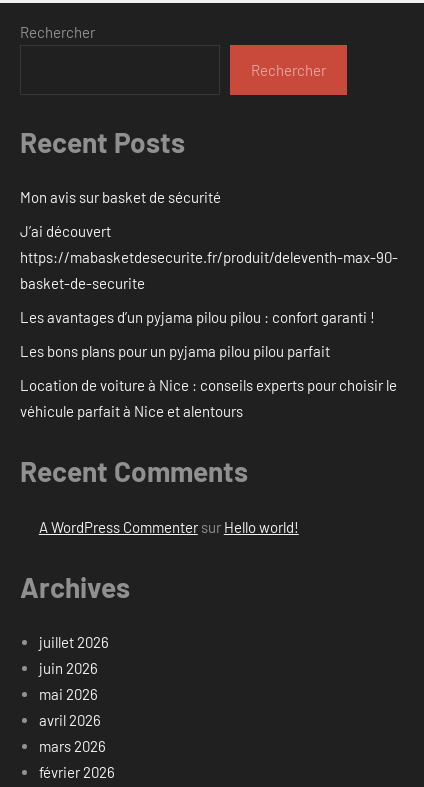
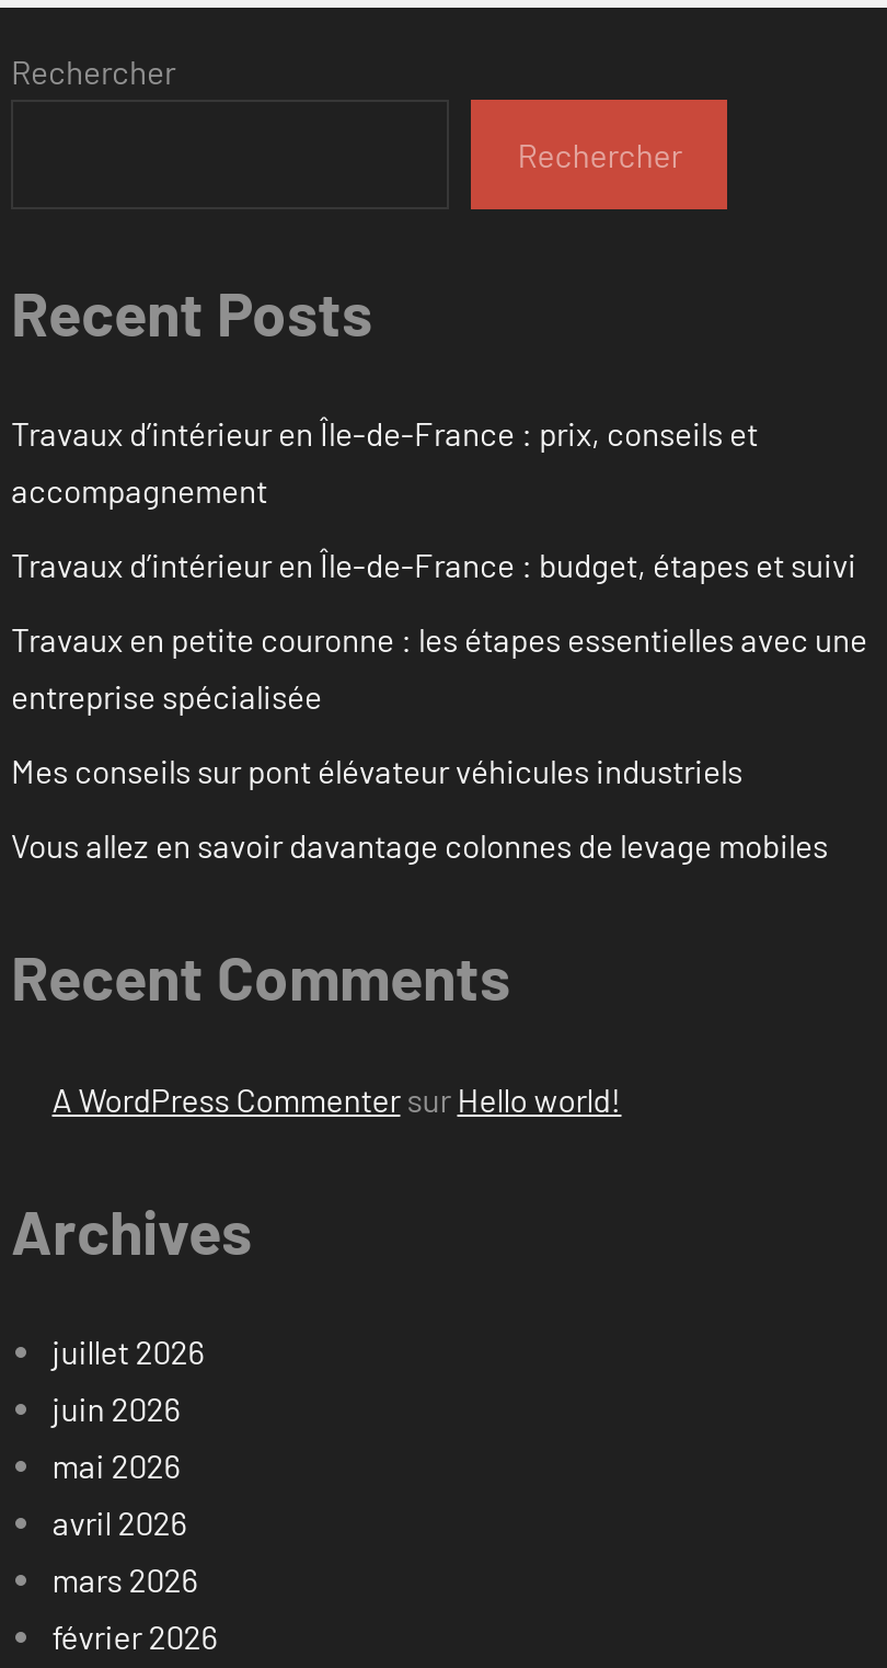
- Mon avis sur basket de sécurité
+ Travaux d’intérieur en Île-de-France : prix, conseils et
+ accompagnement

- J’ai découvert
- https://mabasketdesecurite.fr/produit/deleventh-max-90-
- basket-de-securite
+ Travaux d’intérieur en Île-de-France : budget, étapes et suivi

- Les avantages d’un pyjama pilou pilou : confort garanti !
+ Travaux en petite couronne : les étapes essentielles avec une
+ entreprise spécialisée

- Les bons plans pour un pyjama pilou pilou parfait
+ Mes conseils sur pont élévateur véhicules industriels

- Location de voiture à Nice : conseils experts pour choisir le
- véhicule parfait à Nice et alentours
+ Vous allez en savoir davantage colonnes de levage mobiles
